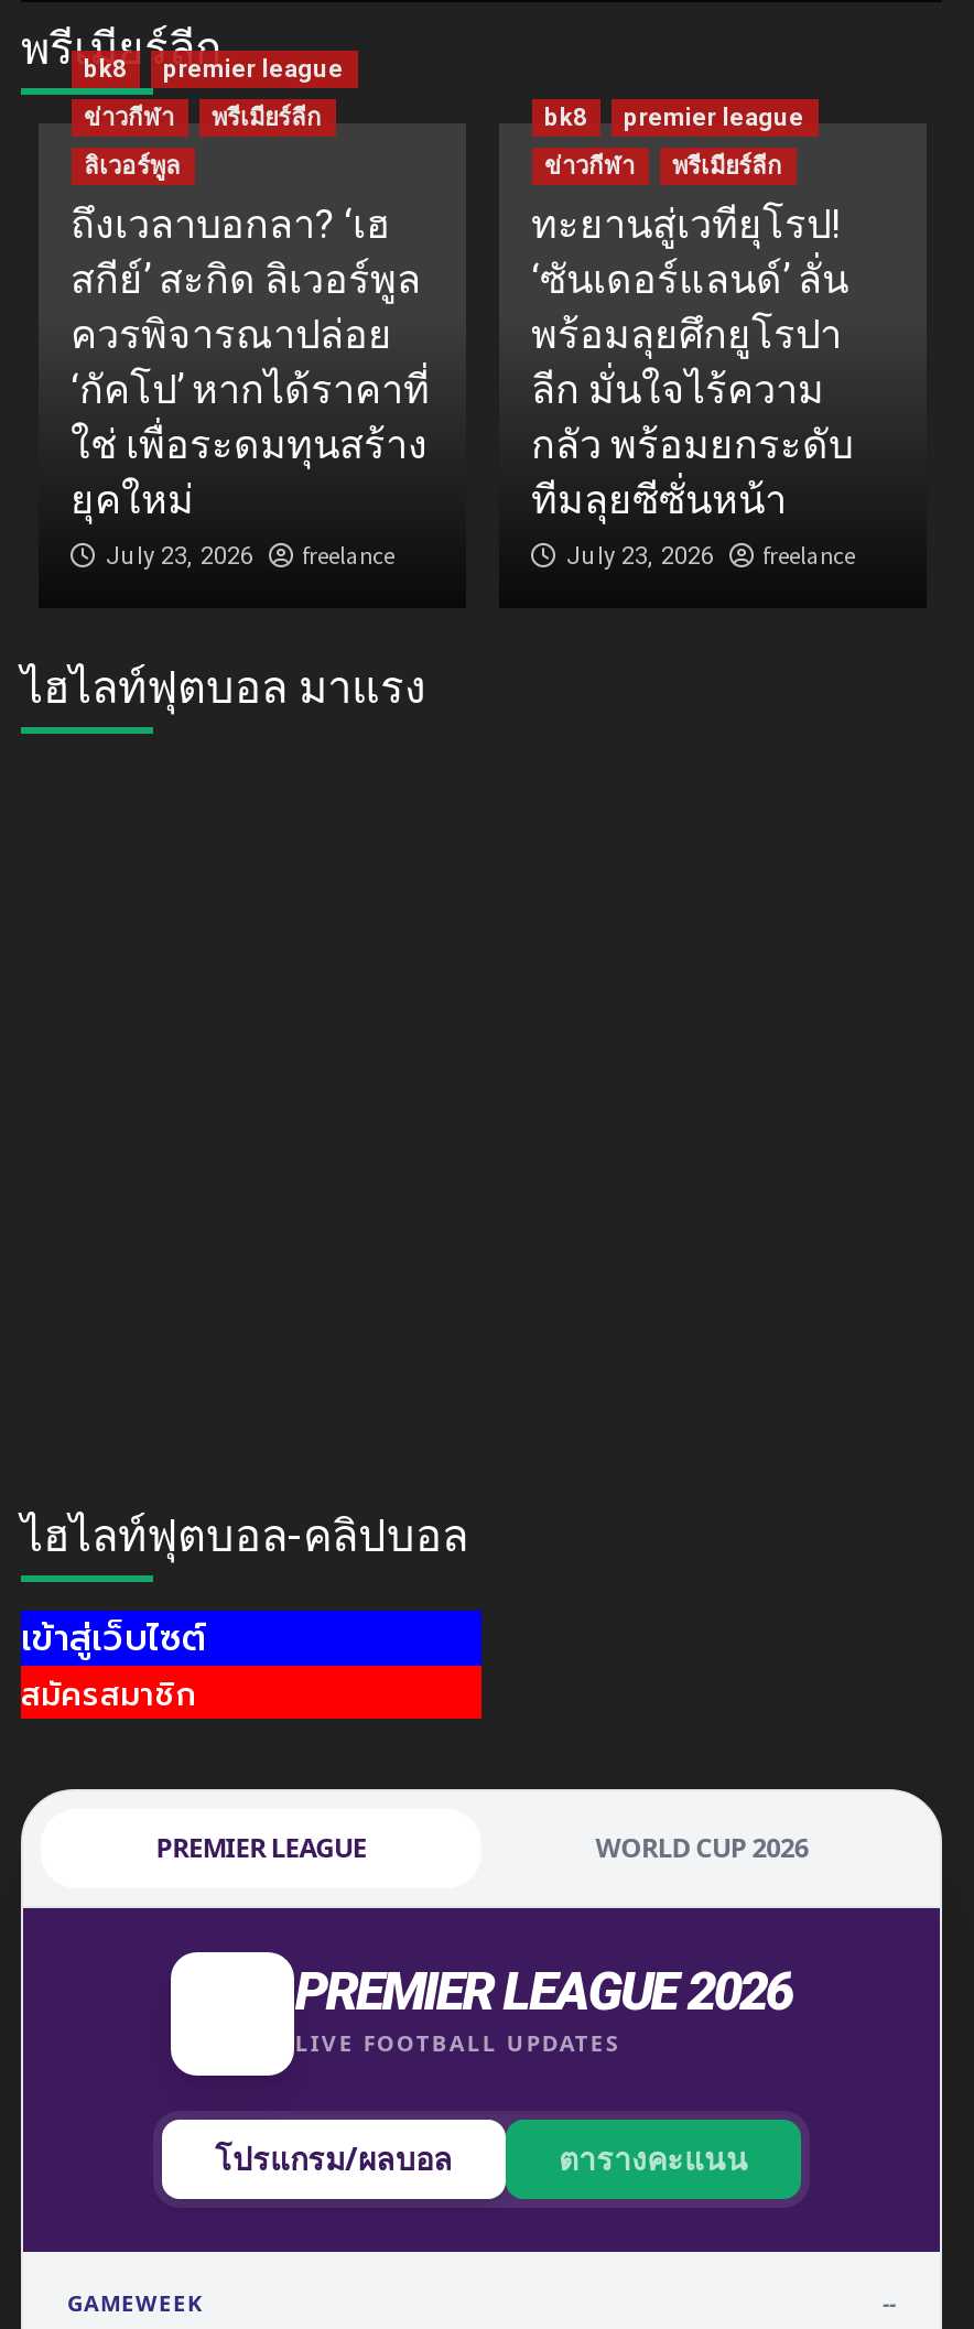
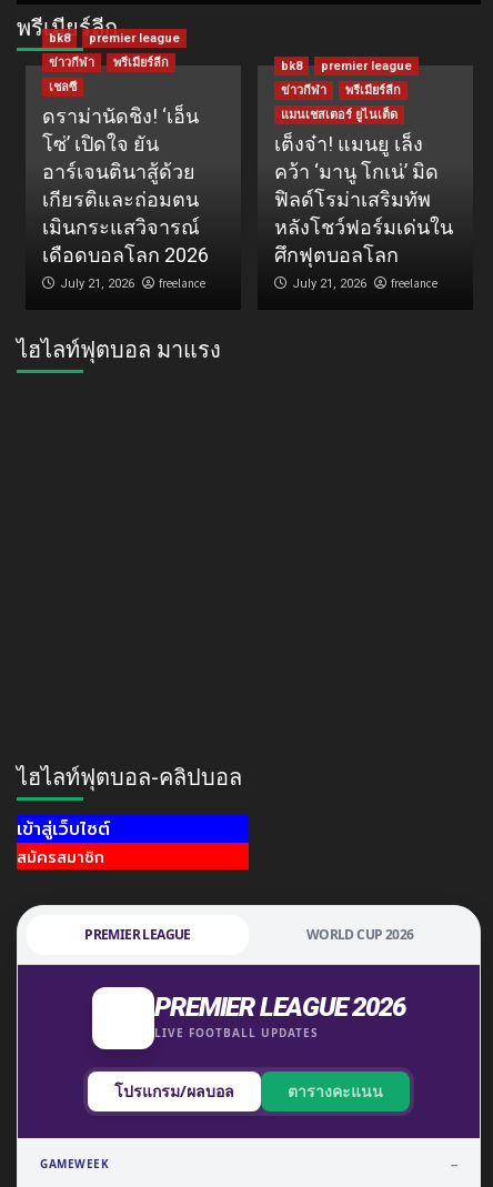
- ลิเวอร์พูล
- ถึงเวลาบอกลา? ‘เฮ
- สกีย์’ สะกิด ลิเวอร์พูล
- ควรพิจารณาปล่อย
- ‘กัคโป’ หากได้ราคาที่
- ใช่ เพื่อระดมทุนสร้าง
- ยุคใหม่
- July 23, 2026
+ เชลซี
+ ดราม่านัดชิง! ‘เอ็น
+ โซ่’ เปิดใจ ยัน
+ อาร์เจนตินาสู้ด้วย
+ เกียรติและถ่อมตน
+ เมินกระแสวิจารณ์
+ เดือดบอลโลก 2026
+ July 21, 2026

- ทะยานสู่เวทียุโรป!
- ‘ซันเดอร์แลนด์’ ลั่น
- พร้อมลุยศึกยูโรปา
- ลีก มั่นใจไร้ความ
- กลัว พร้อมยกระดับ
- ทีมลุยซีซั่นหน้า
- July 23, 2026
+ แมนเชสเตอร์ ยูไนเต็ด
+ เต็งจ๋า! แมนยู เล็ง
+ คว้า ‘มานู โกเน่’ มิด
+ ฟิลด์โรม่าเสริมทัพ
+ หลังโชว์ฟอร์มเด่นใน
+ ศึกฟุตบอลโลก
+ July 21, 2026
